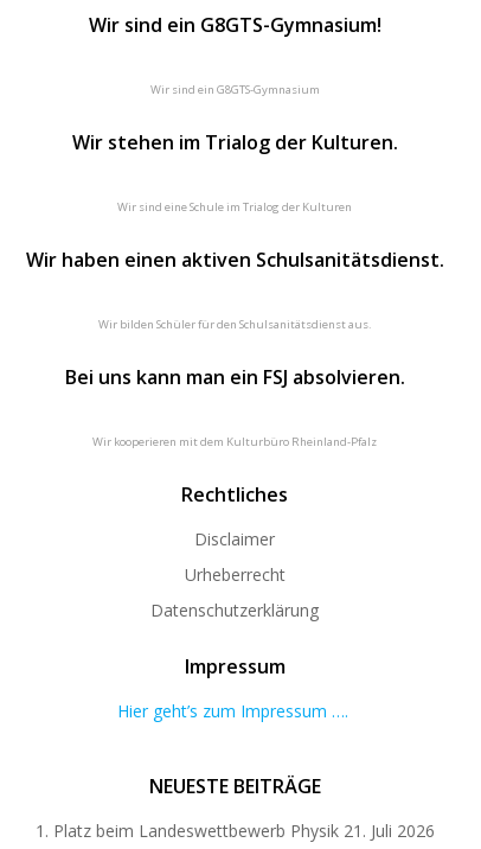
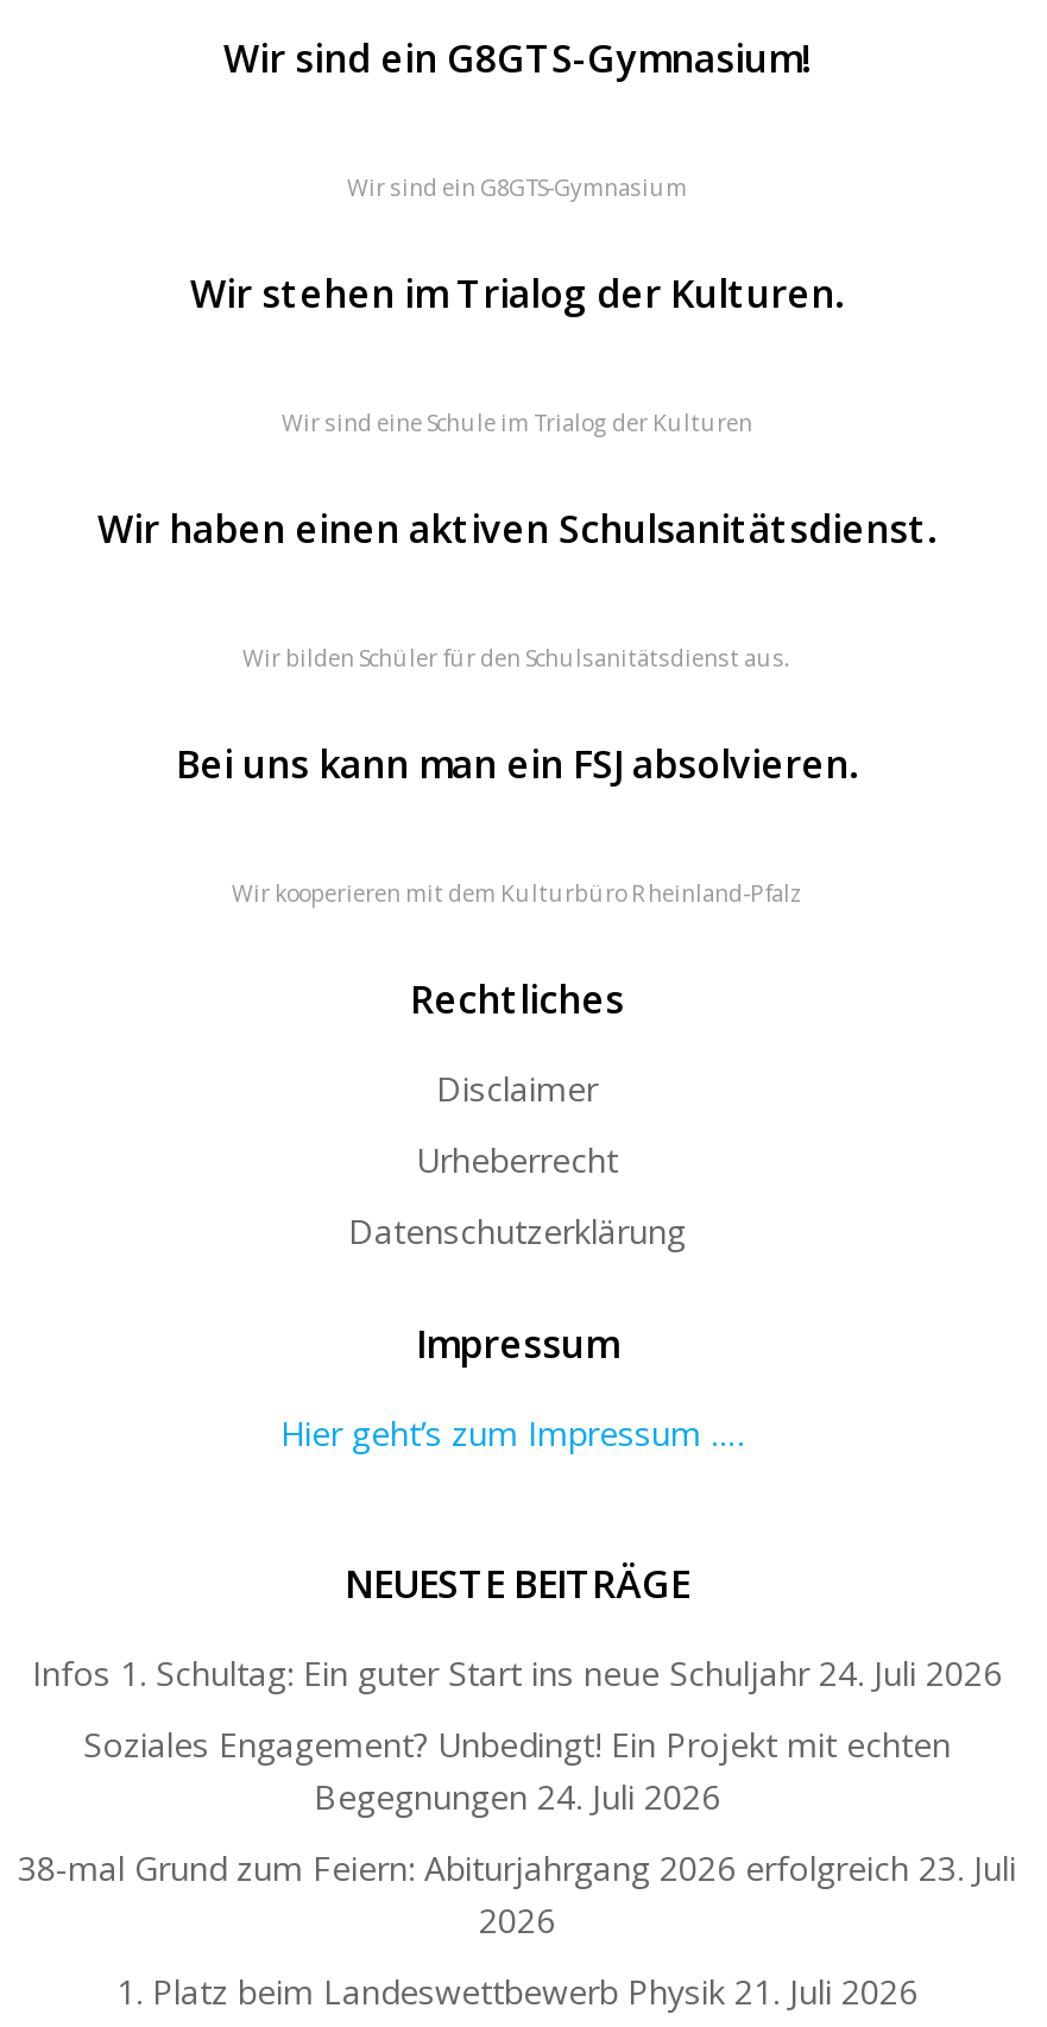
+ Infos 1. Schultag: Ein guter Start ins neue Schuljahr 24. Juli 2026
+ Soziales Engagement? Unbedingt! Ein Projekt mit echten
+ Begegnungen 24. Juli 2026
+ 38-mal Grund zum Feiern: Abiturjahrgang 2026 erfolgreich 23. Juli
+ 2026
